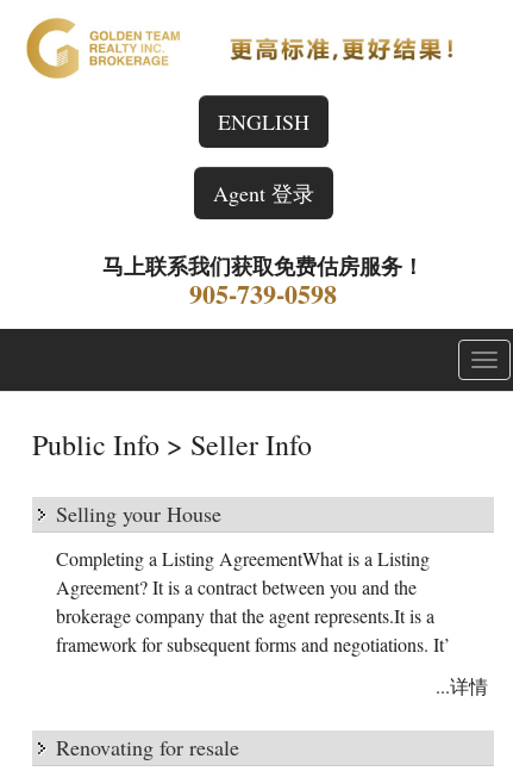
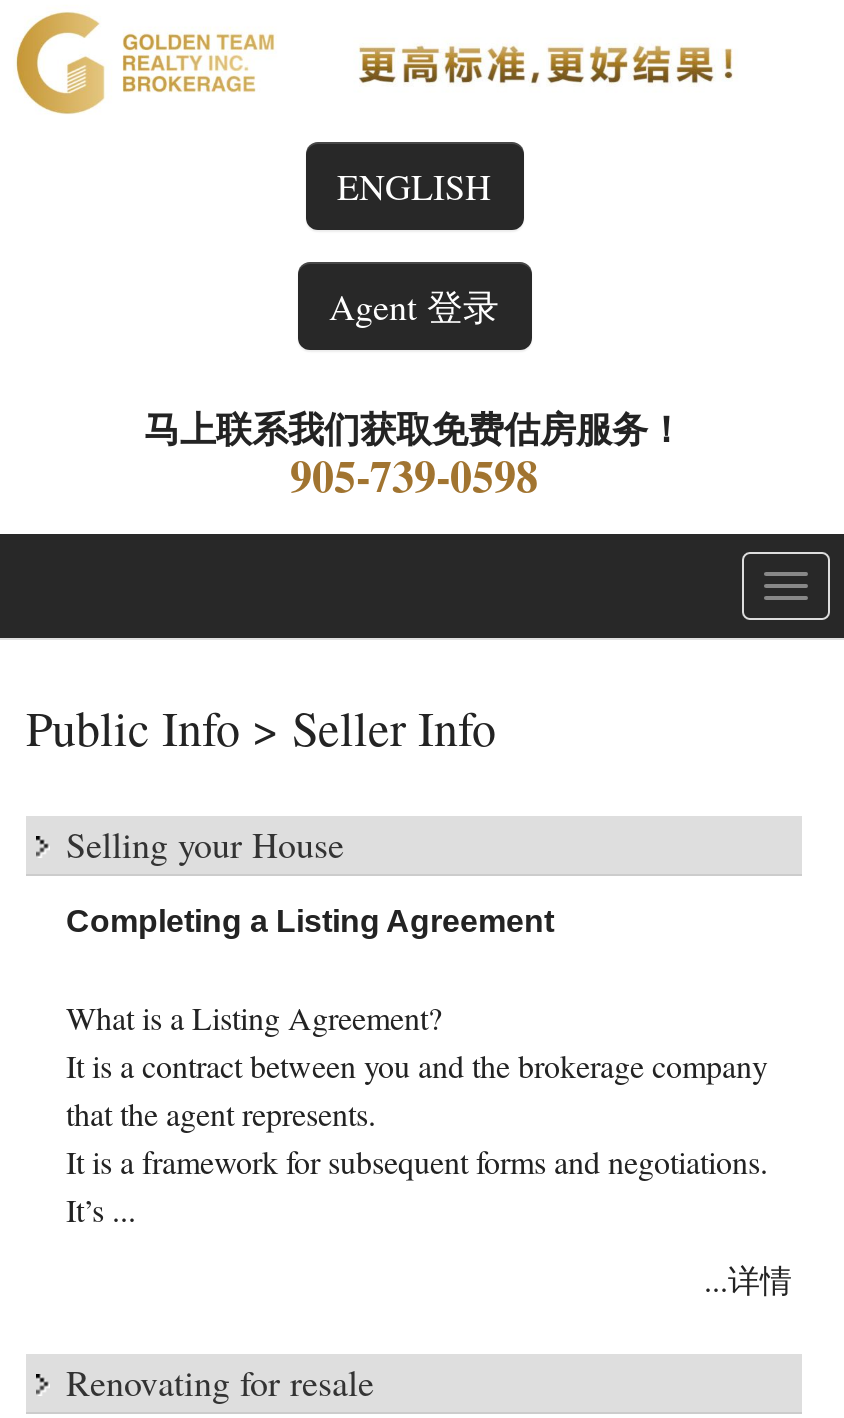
- Completing a Listing AgreementWhat is a Listing
- Agreement? It is a contract between you and the
- brokerage company that the agent represents.It is a
- framework for subsequent forms and negotiations. It’
+ Completing a Listing Agreement
+ What is a Listing Agreement?
+ It is a contract between you and the brokerage company
+ that the agent represents.
+ It is a framework for subsequent forms and negotiations.
+ It’s ...
